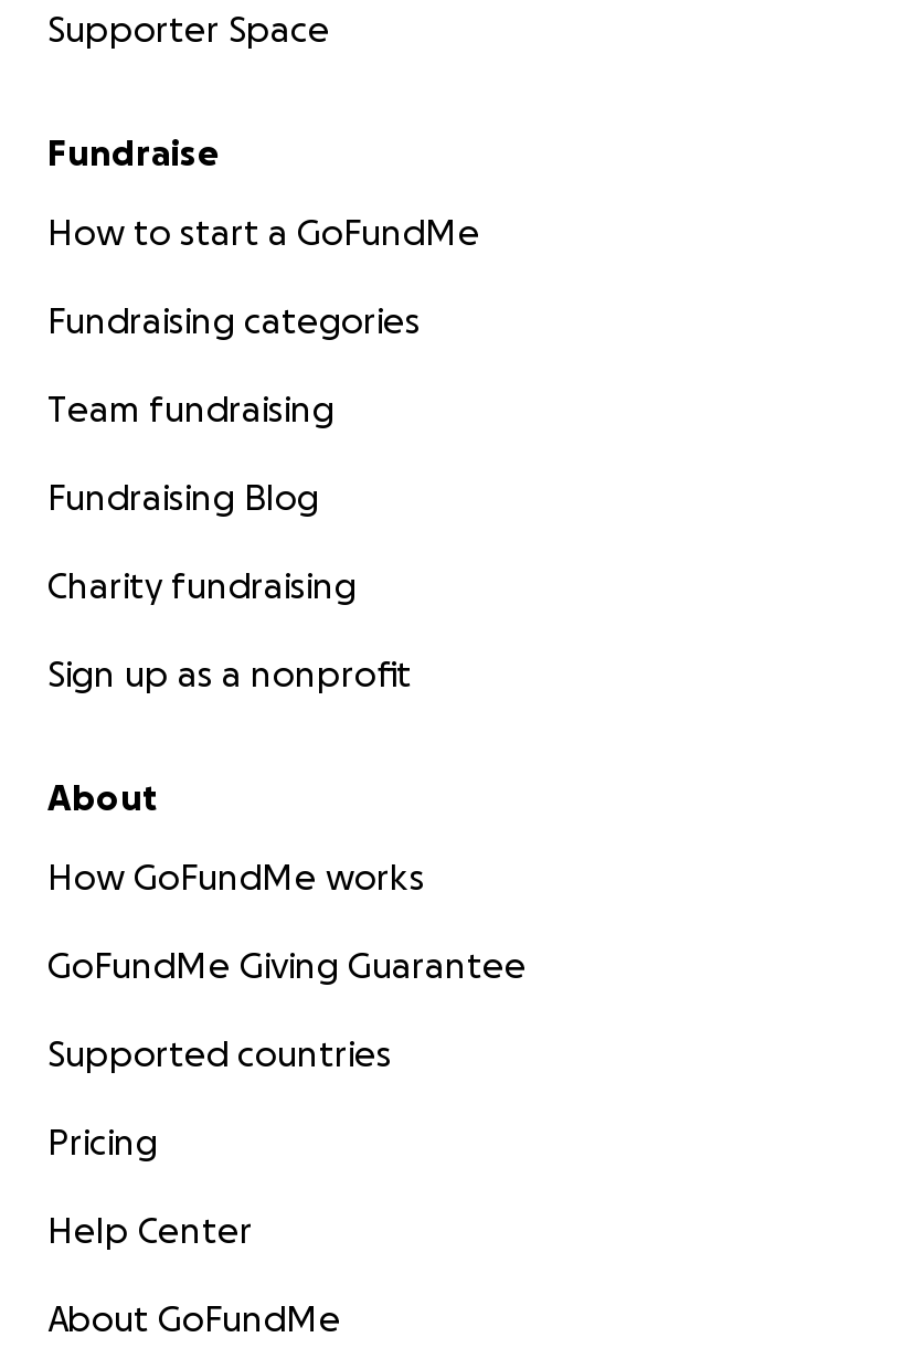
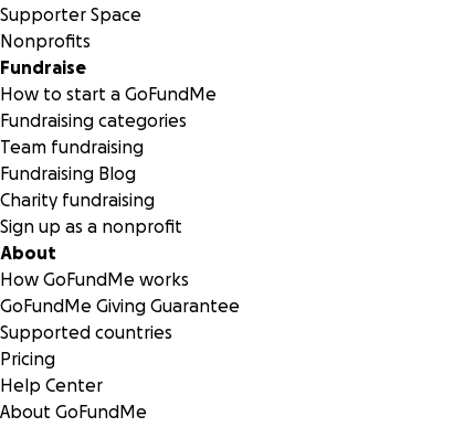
+ Nonprofits
